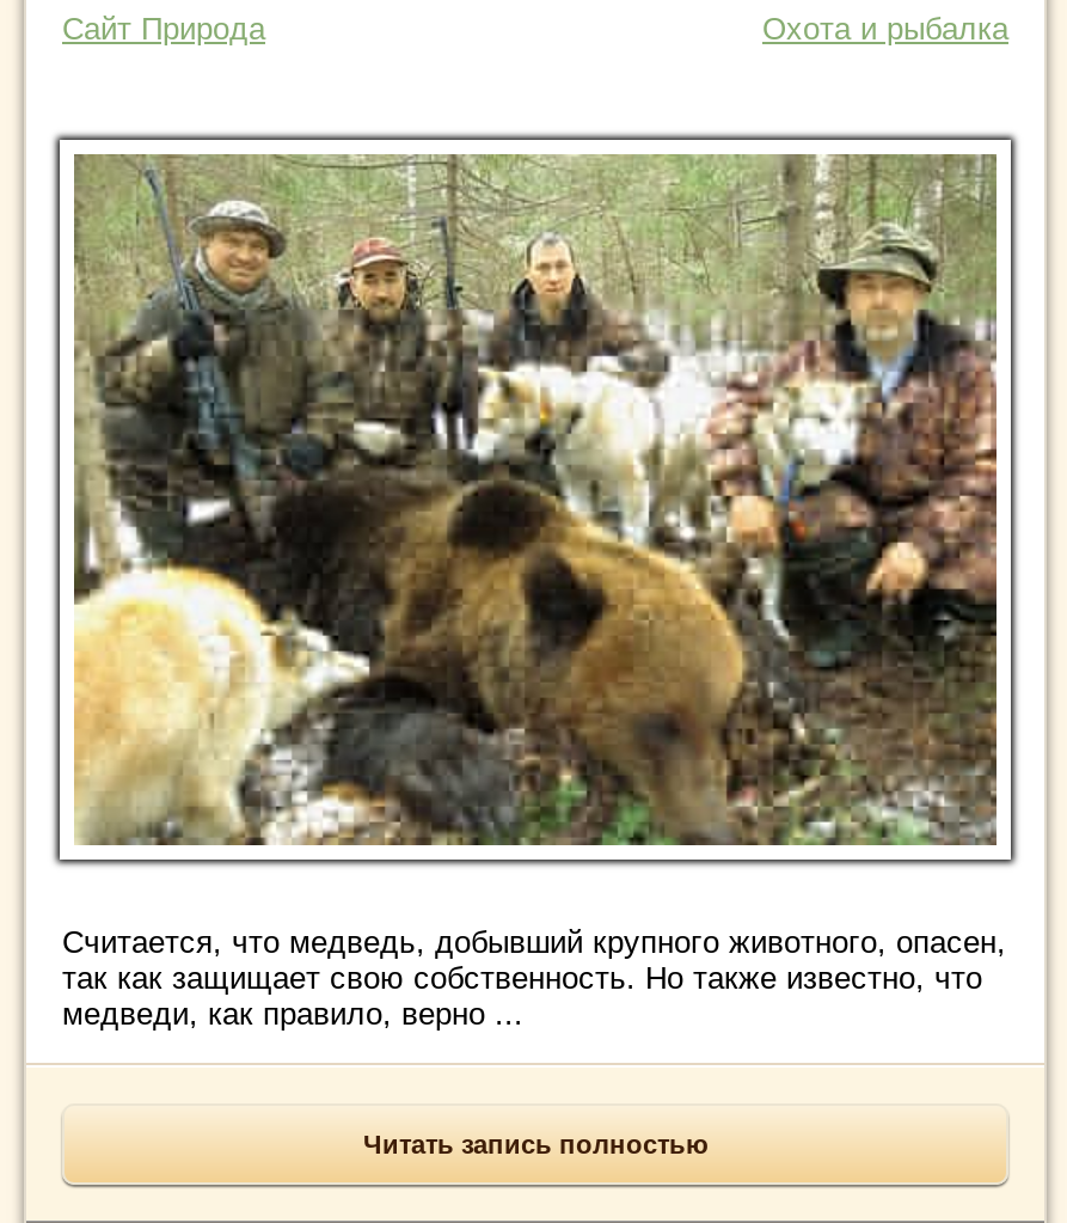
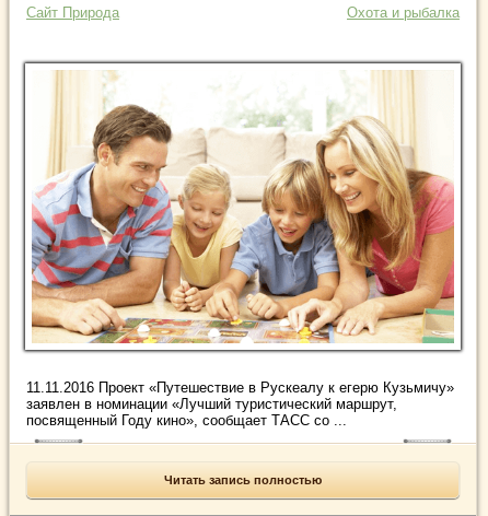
- [image]
+ [image]

- Считается, что медведь, добывший крупного животного, опасен,
- так как защищает свою собственность. Но также известно, что
- медведи, как правило, верно ...
+ 11.11.2016 Проект «Путешествие в Рускеалу к егерю Кузьмичу»
+ заявлен в номинации «Лучший туристический маршрут,
+ посвященный Году кино», сообщает ТАСС со ...
